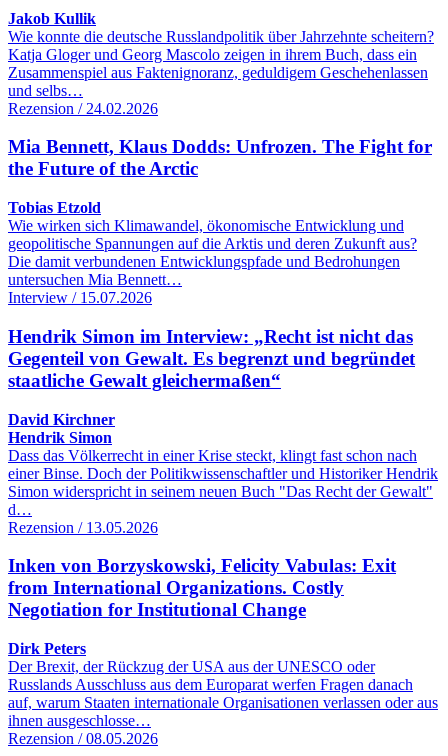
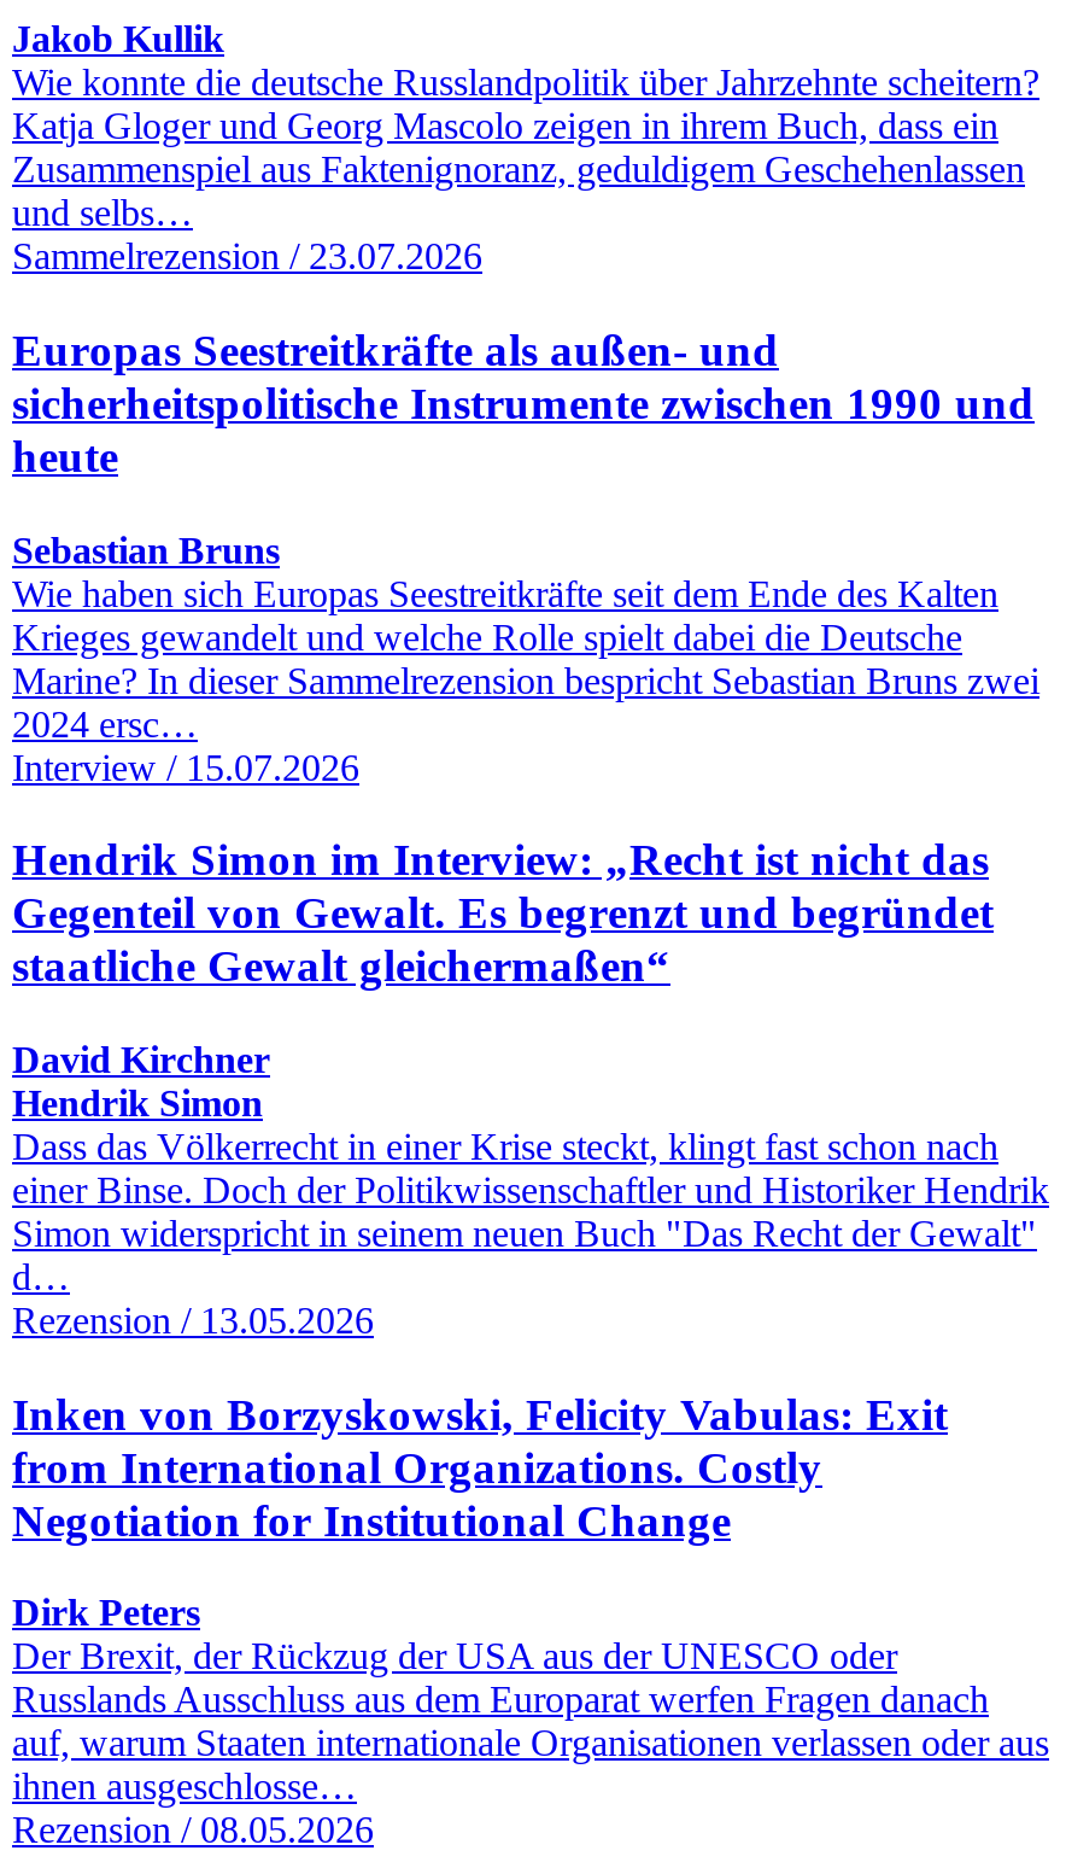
- Rezension / 24.02.2026
+ Sammelrezension / 23.07.2026

- Mia Bennett, Klaus Dodds: Unfrozen. The Fight for
- the Future of the Arctic
+ Europas Seestreitkräfte als außen- und
+ sicherheitspolitische Instrumente zwischen 1990 und
+ heute

- Tobias Etzold
- Wie wirken sich Klimawandel, ökonomische Entwicklung und
- geopolitische Spannungen auf die Arktis und deren Zukunft aus?
- Die damit verbundenen Entwicklungspfade und Bedrohungen
- untersuchen Mia Bennett…
+ Sebastian Bruns
+ Wie haben sich Europas Seestreitkräfte seit dem Ende des Kalten
+ Krieges gewandelt und welche Rolle spielt dabei die Deutsche
+ Marine? In dieser Sammelrezension bespricht Sebastian Bruns zwei
+ 2024 ersc…
